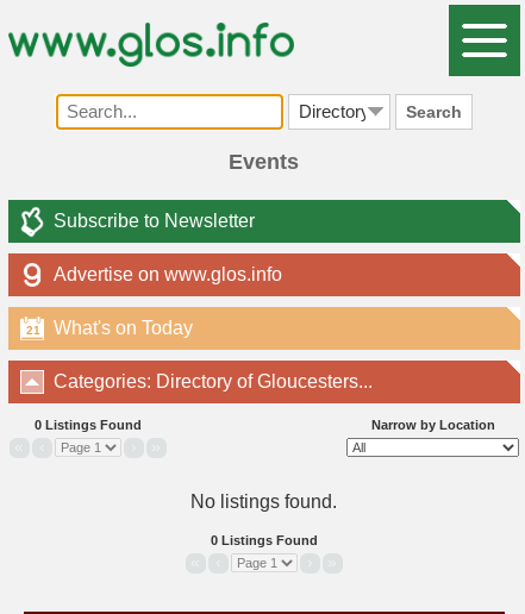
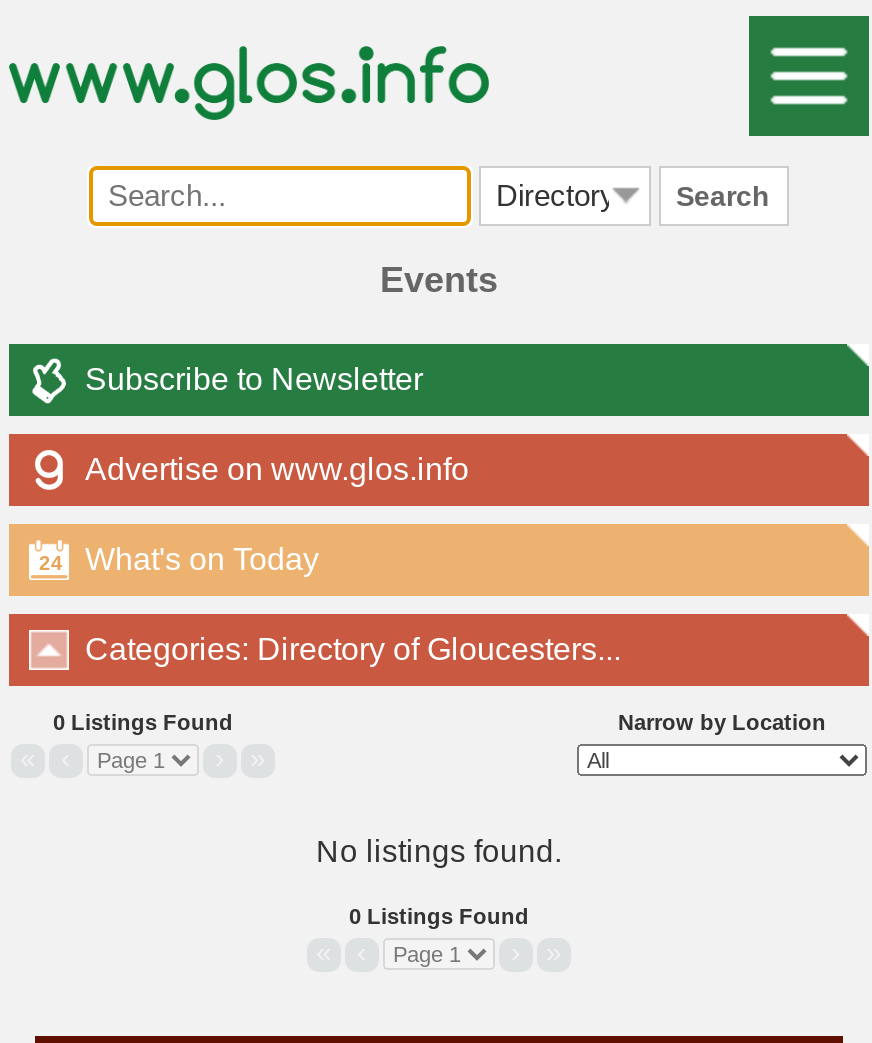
- 21 What's on Today
+ 24 What's on Today
